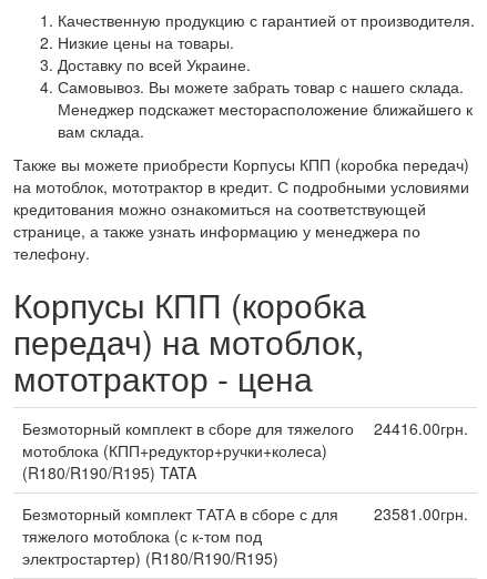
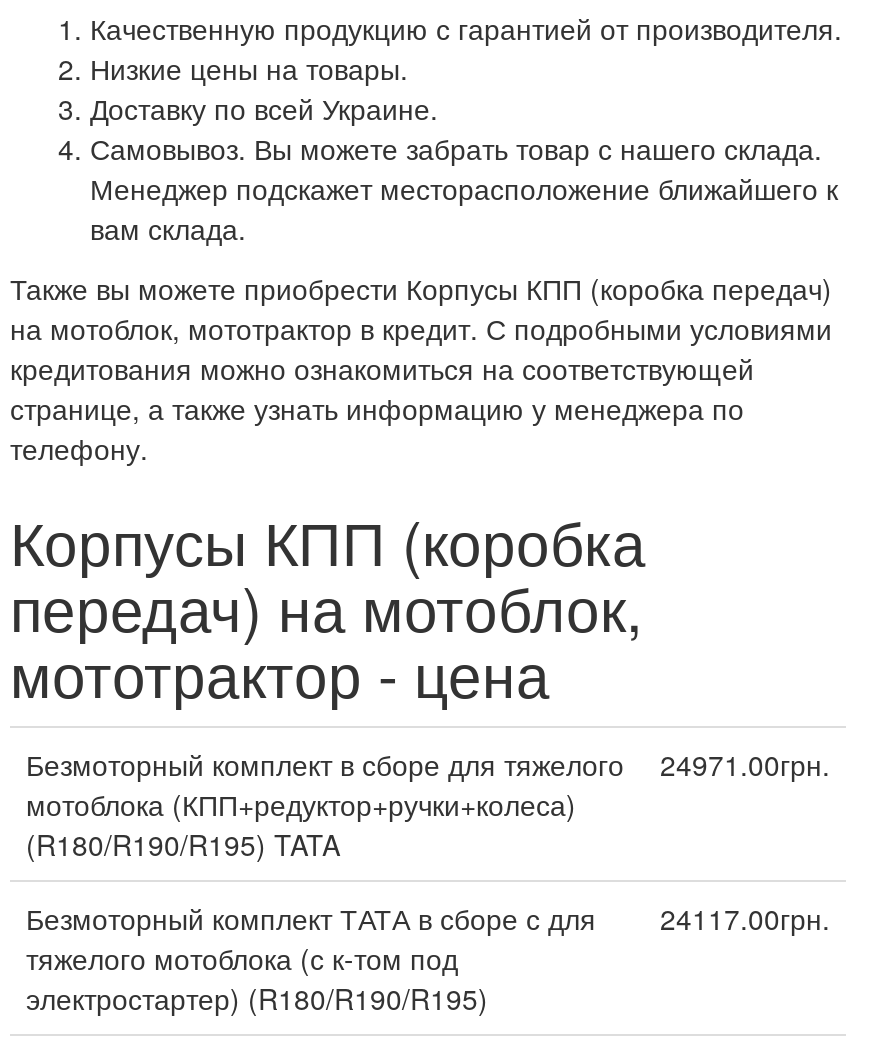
- Безмоторный комплект в сборе для тяжелого 24416.00грн.
+ Безмоторный комплект в сборе для тяжелого 24971.00грн.

- Безмоторный комплект ТАТА в сборе с для 23581.00грн.
+ Безмоторный комплект ТАТА в сборе с для 24117.00грн.
